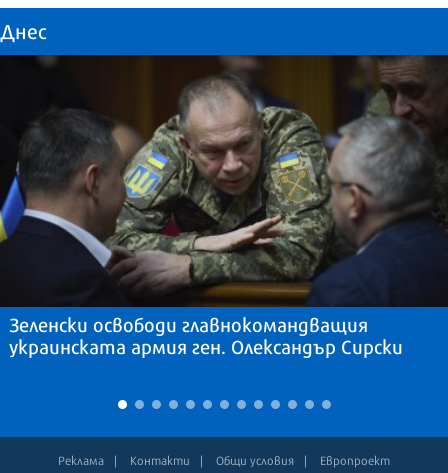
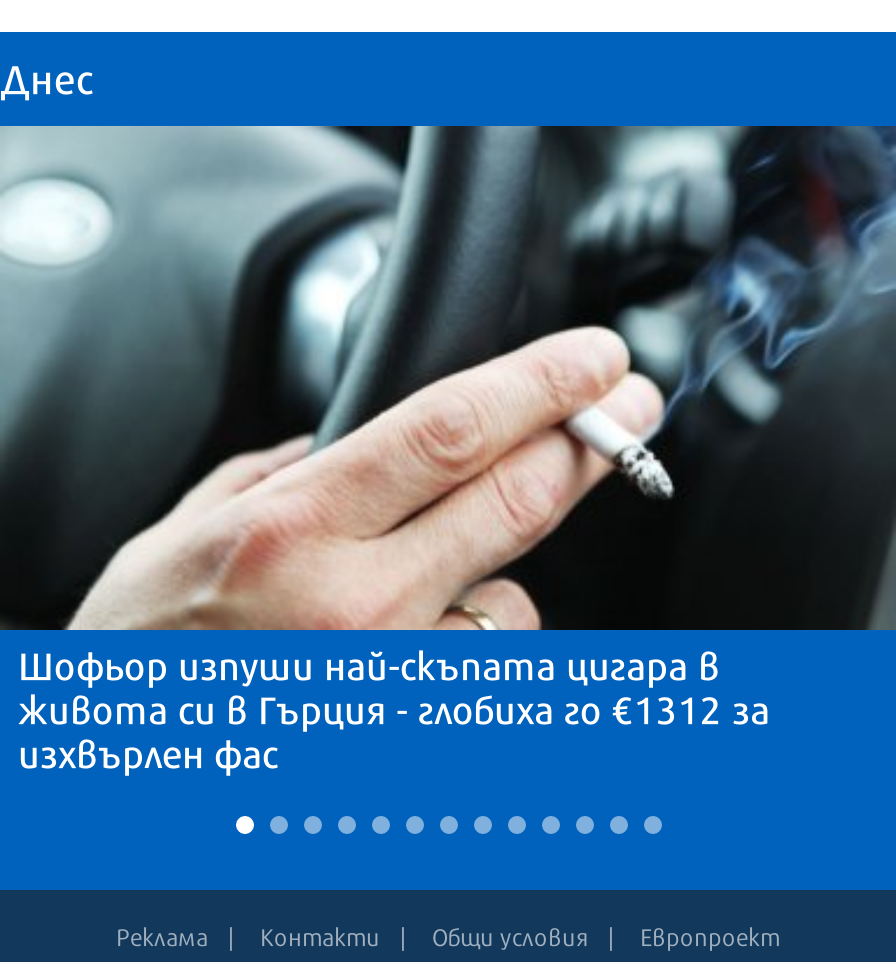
- [image]
- Зеленски освободи главнокомандващия
- украинската армия ген. Олександър Сирски
+ [image]
+ Шофьор изпуши най-скъпата цигара в
+ живота си в Гърция - глобиха го €1312 за
+ изхвърлен фас
